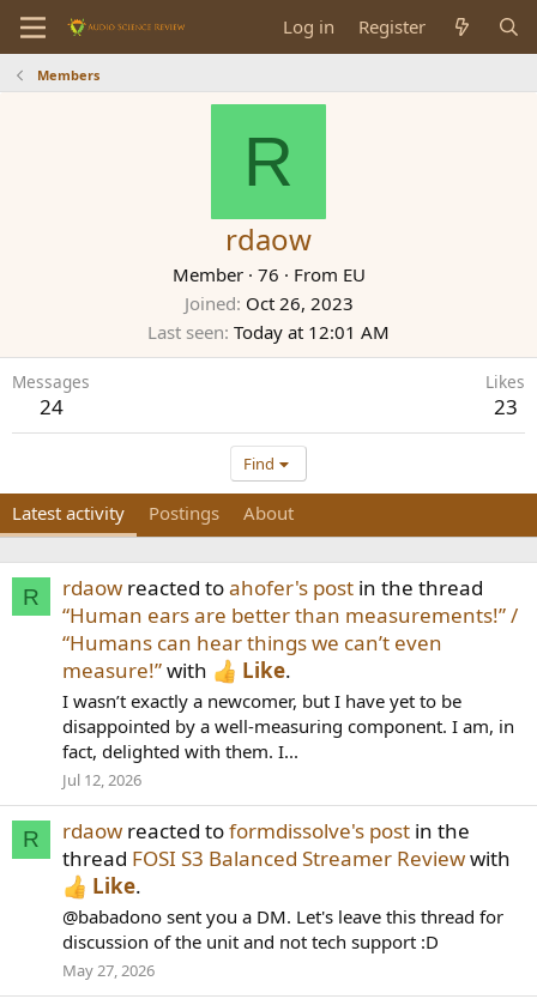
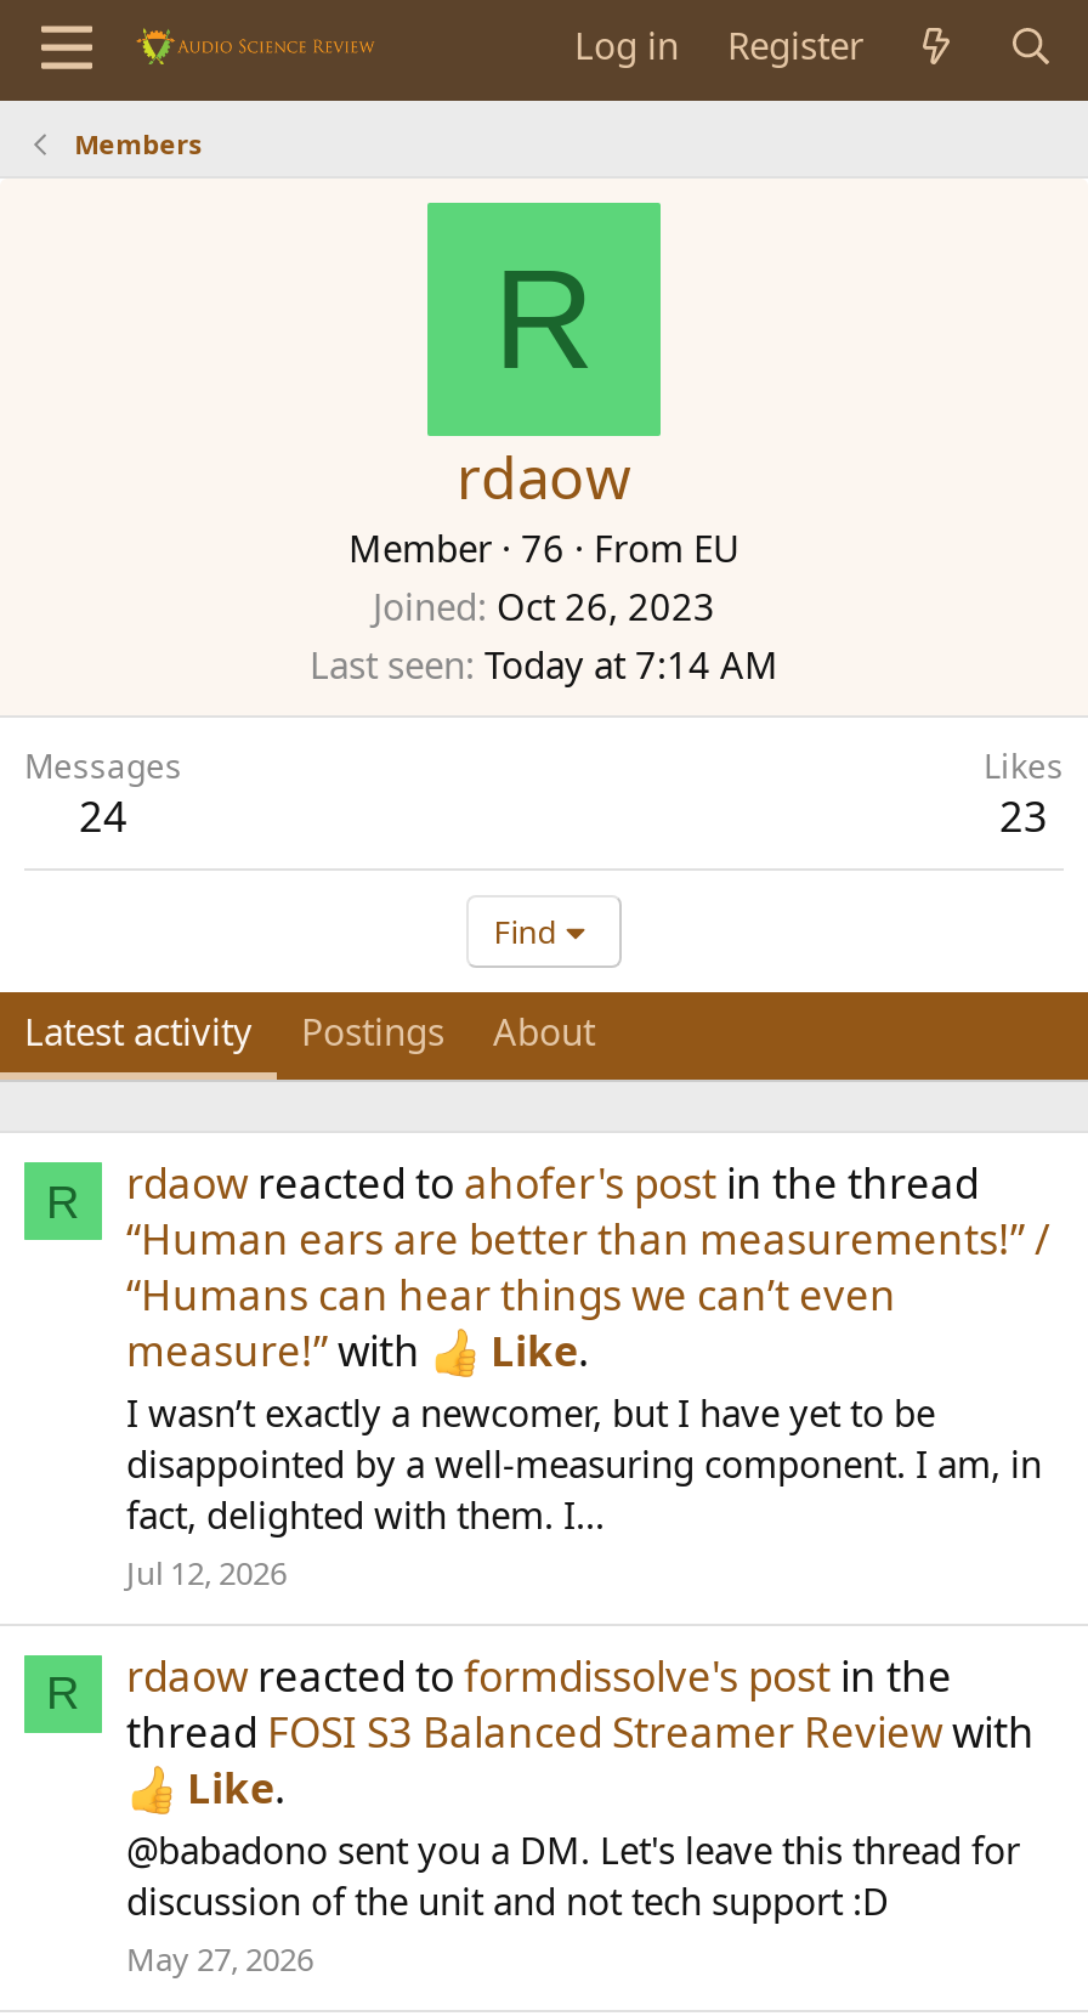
- Last seen Today at 12:01 AM
+ Last seen Today at 7:14 AM
